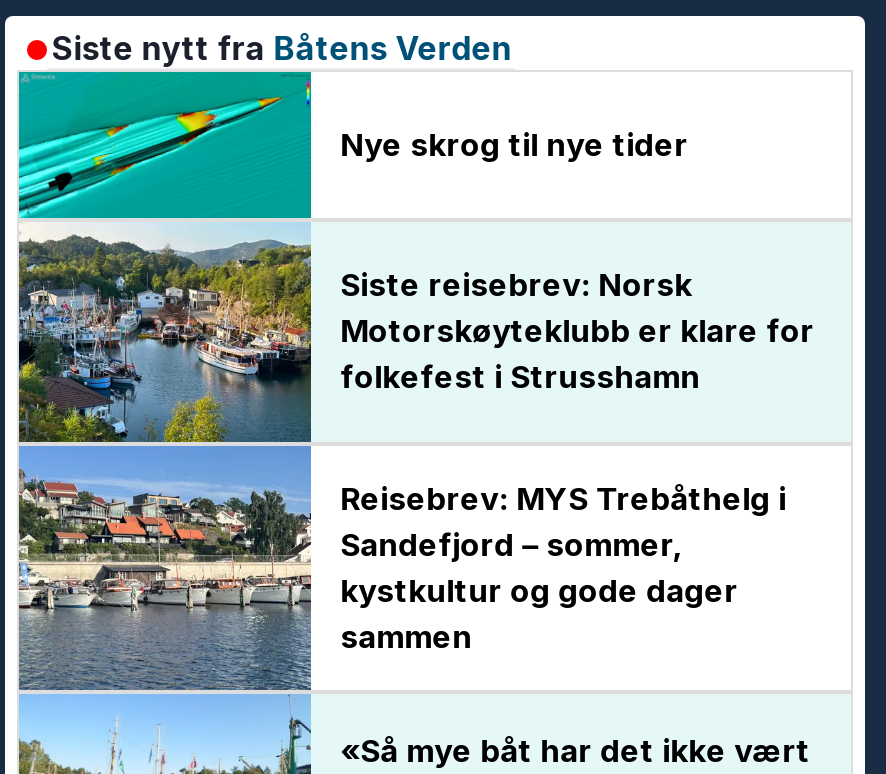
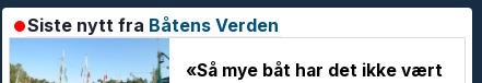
- [image]
- Nye skrog til nye tider

- Siste reisebrev: Norsk
- Motorskøyteklubb er klare for
- folkefest i Strusshamn
- Reisebrev: MYS Trebåthelg i
- Sandefjord – sommer,
- kystkultur og gode dager
- sammen
